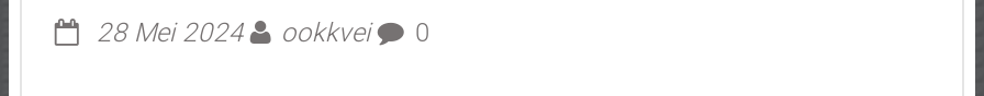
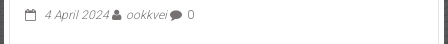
- 28 Mei 2024 ookkvei 0
+ 4 April 2024 ookkvei 0
